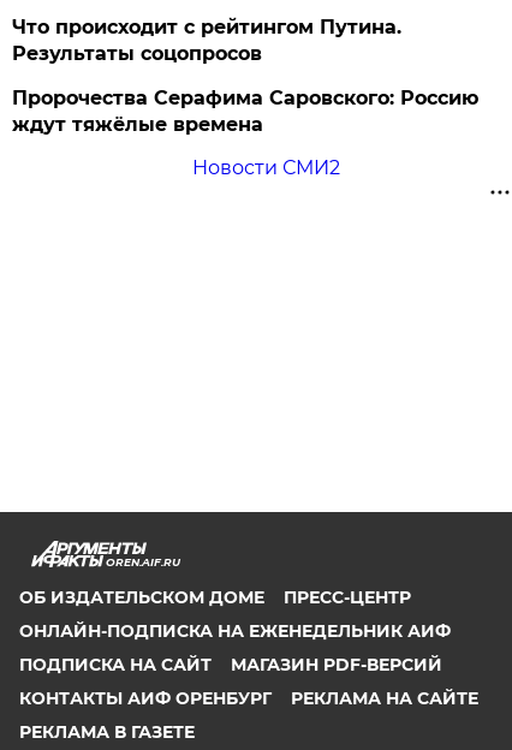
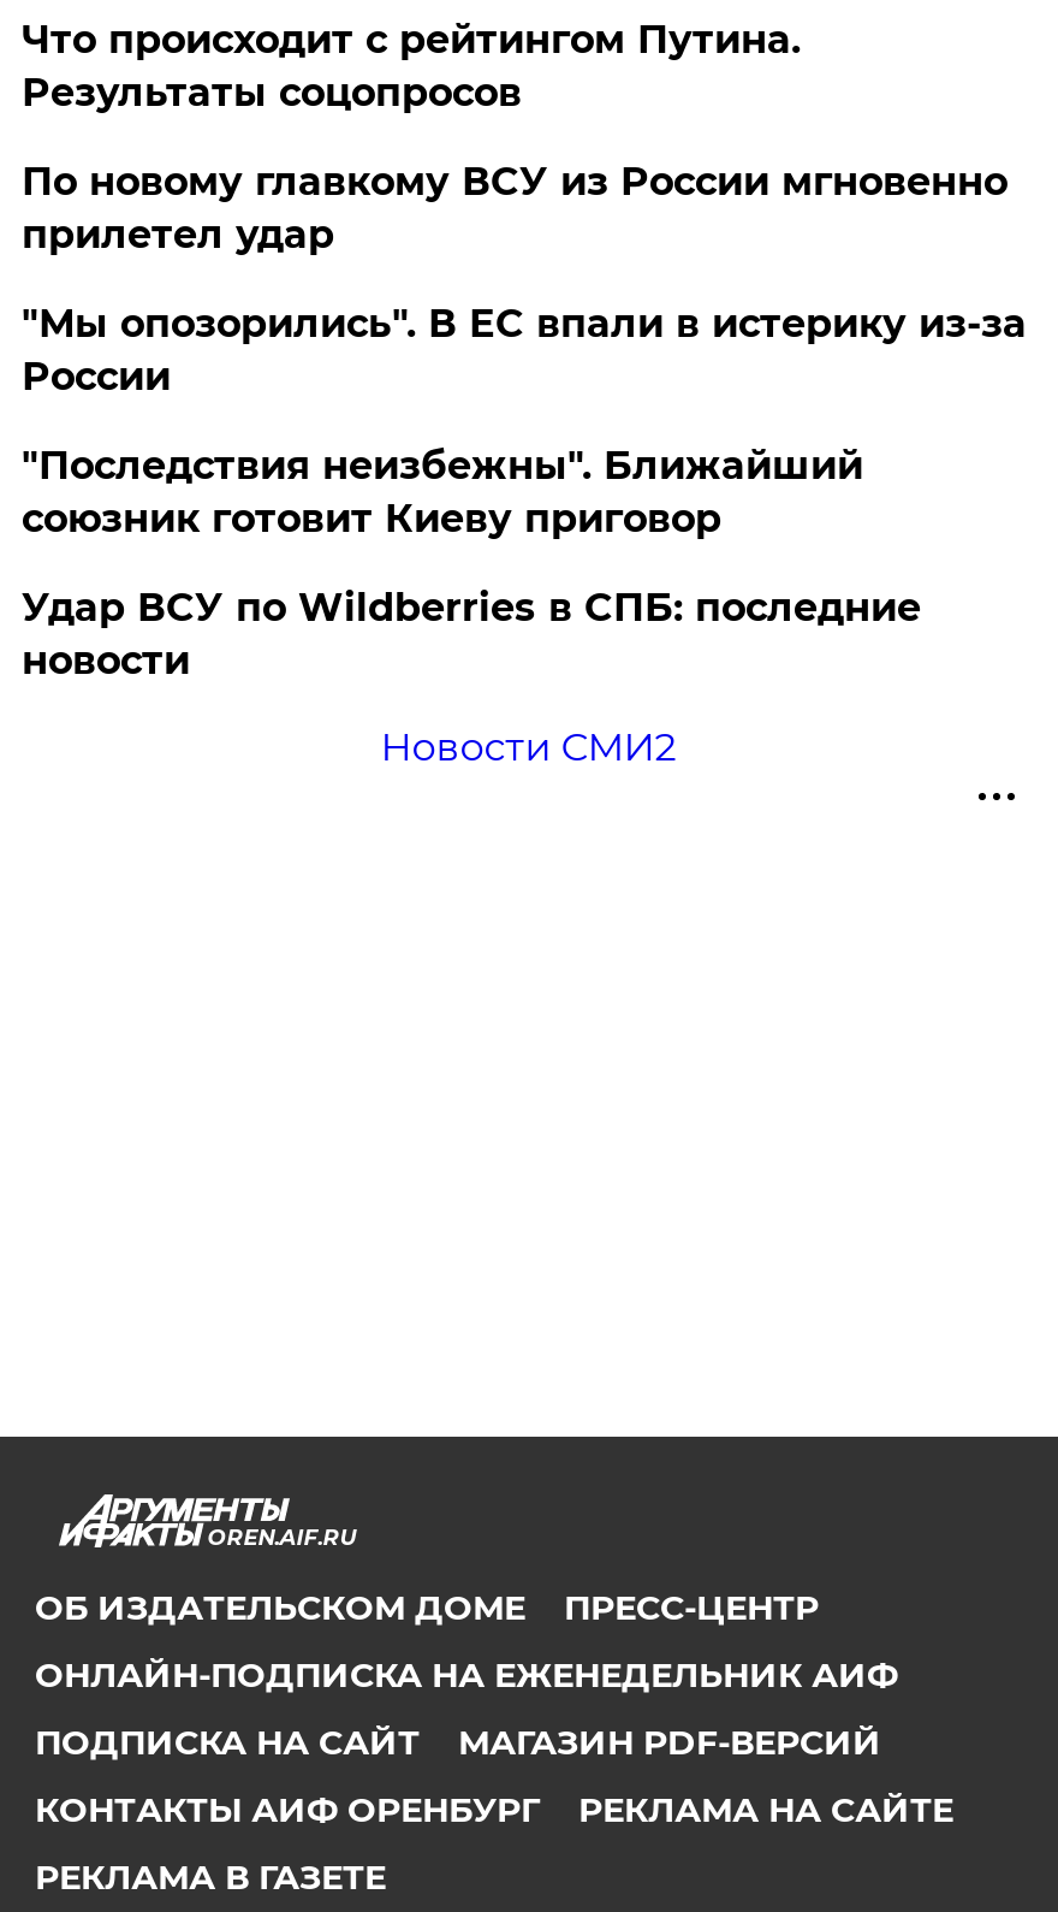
- Пророчества Серафима Саровского: Россию
- ждут тяжёлые времена
+ По новому главкому ВСУ из России мгновенно
+ прилетел удар
+ "Мы опозорились". В ЕС впали в истерику из-за
+ России
+ "Последствия неизбежны". Ближайший
+ союзник готовит Киеву приговор
+ Удар ВСУ по Wildberries в СПБ: последние
+ новости
